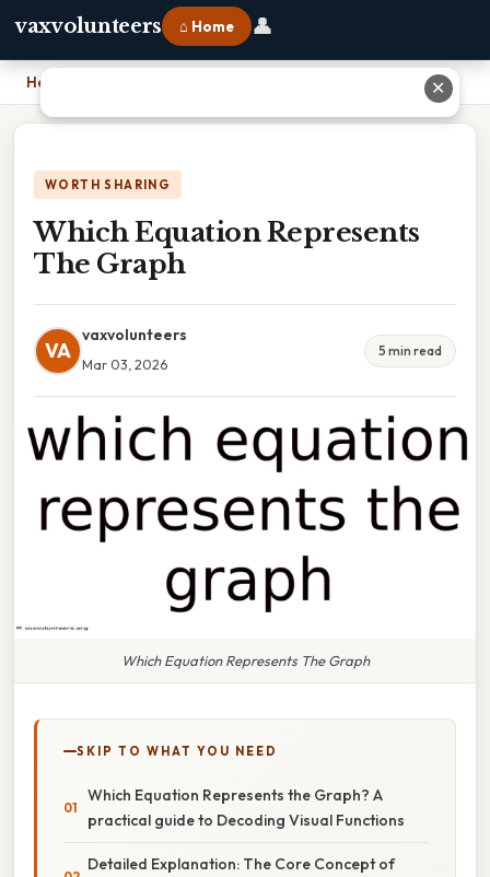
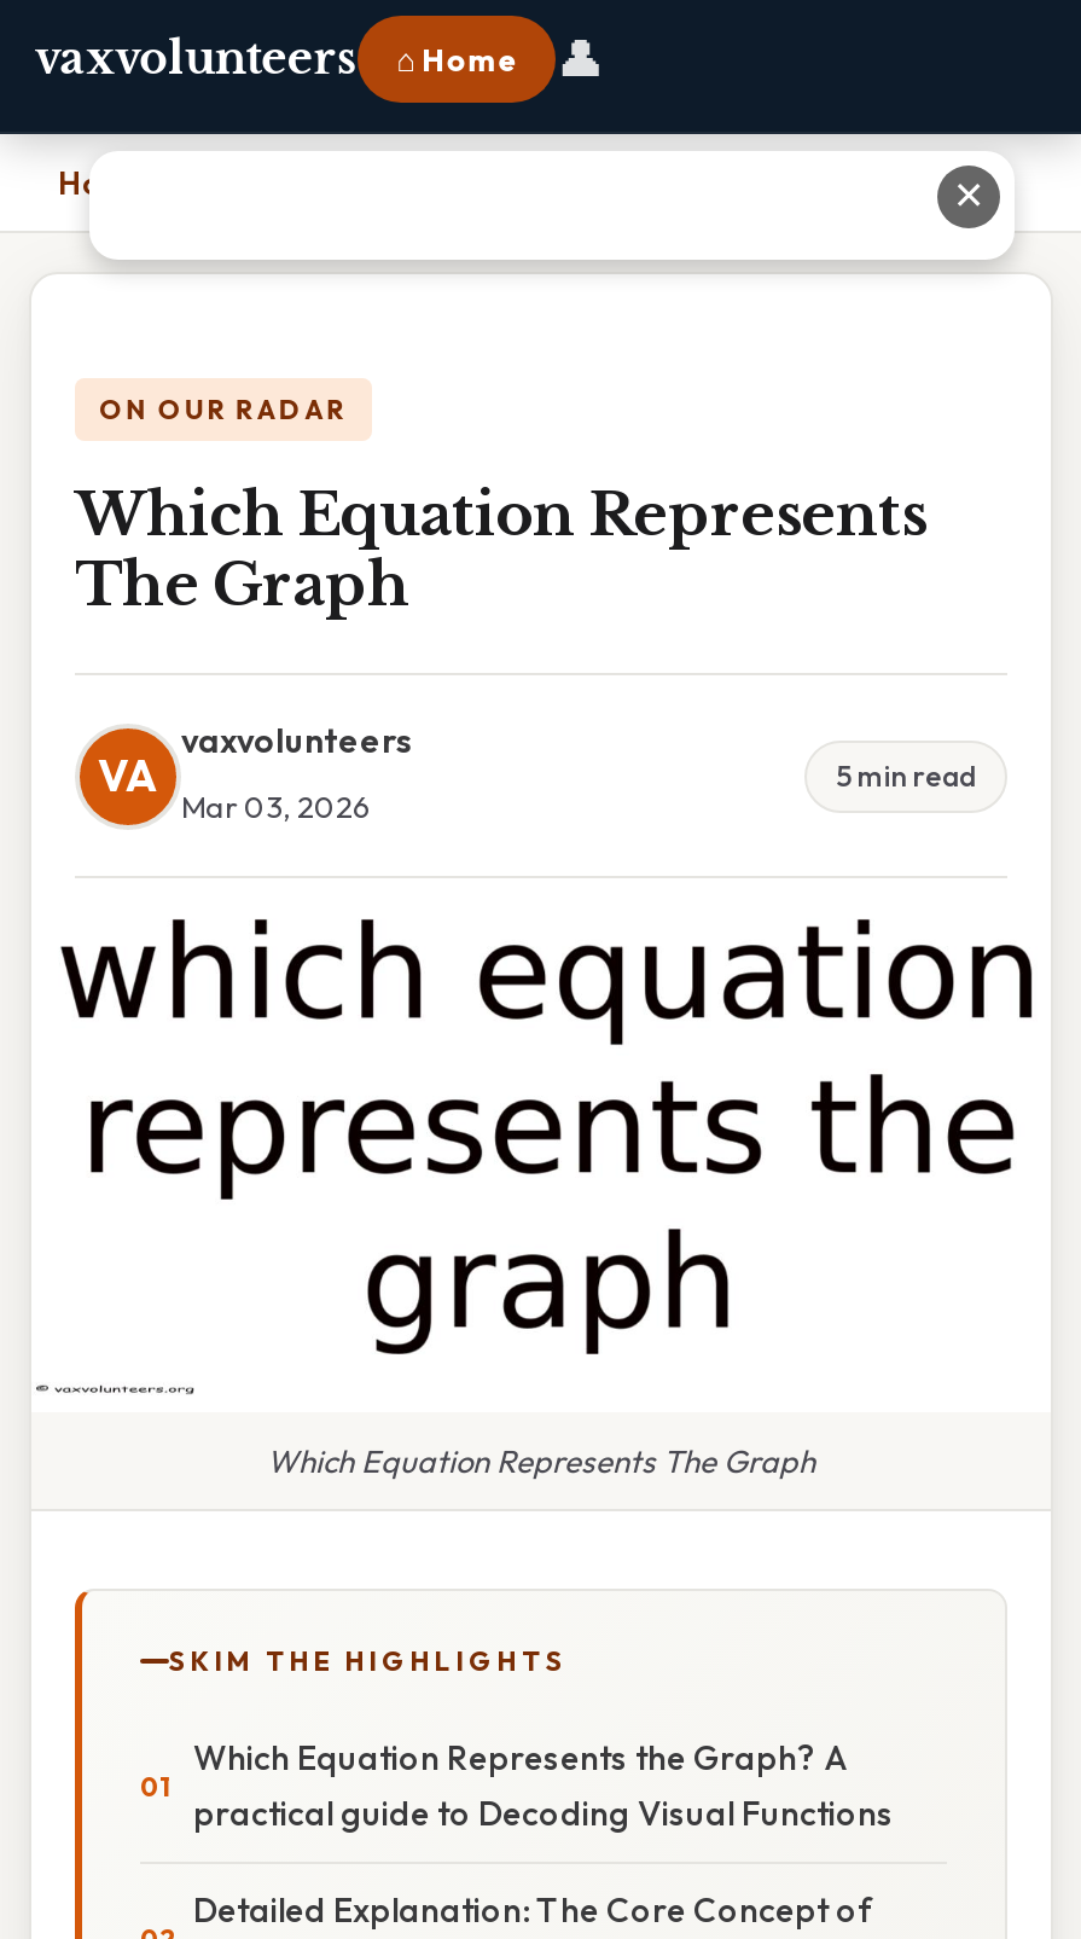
- WORTH SHARING
+ ON OUR RADAR

- SKIP TO WHAT YOU NEED
+ SKIM THE HIGHLIGHTS
